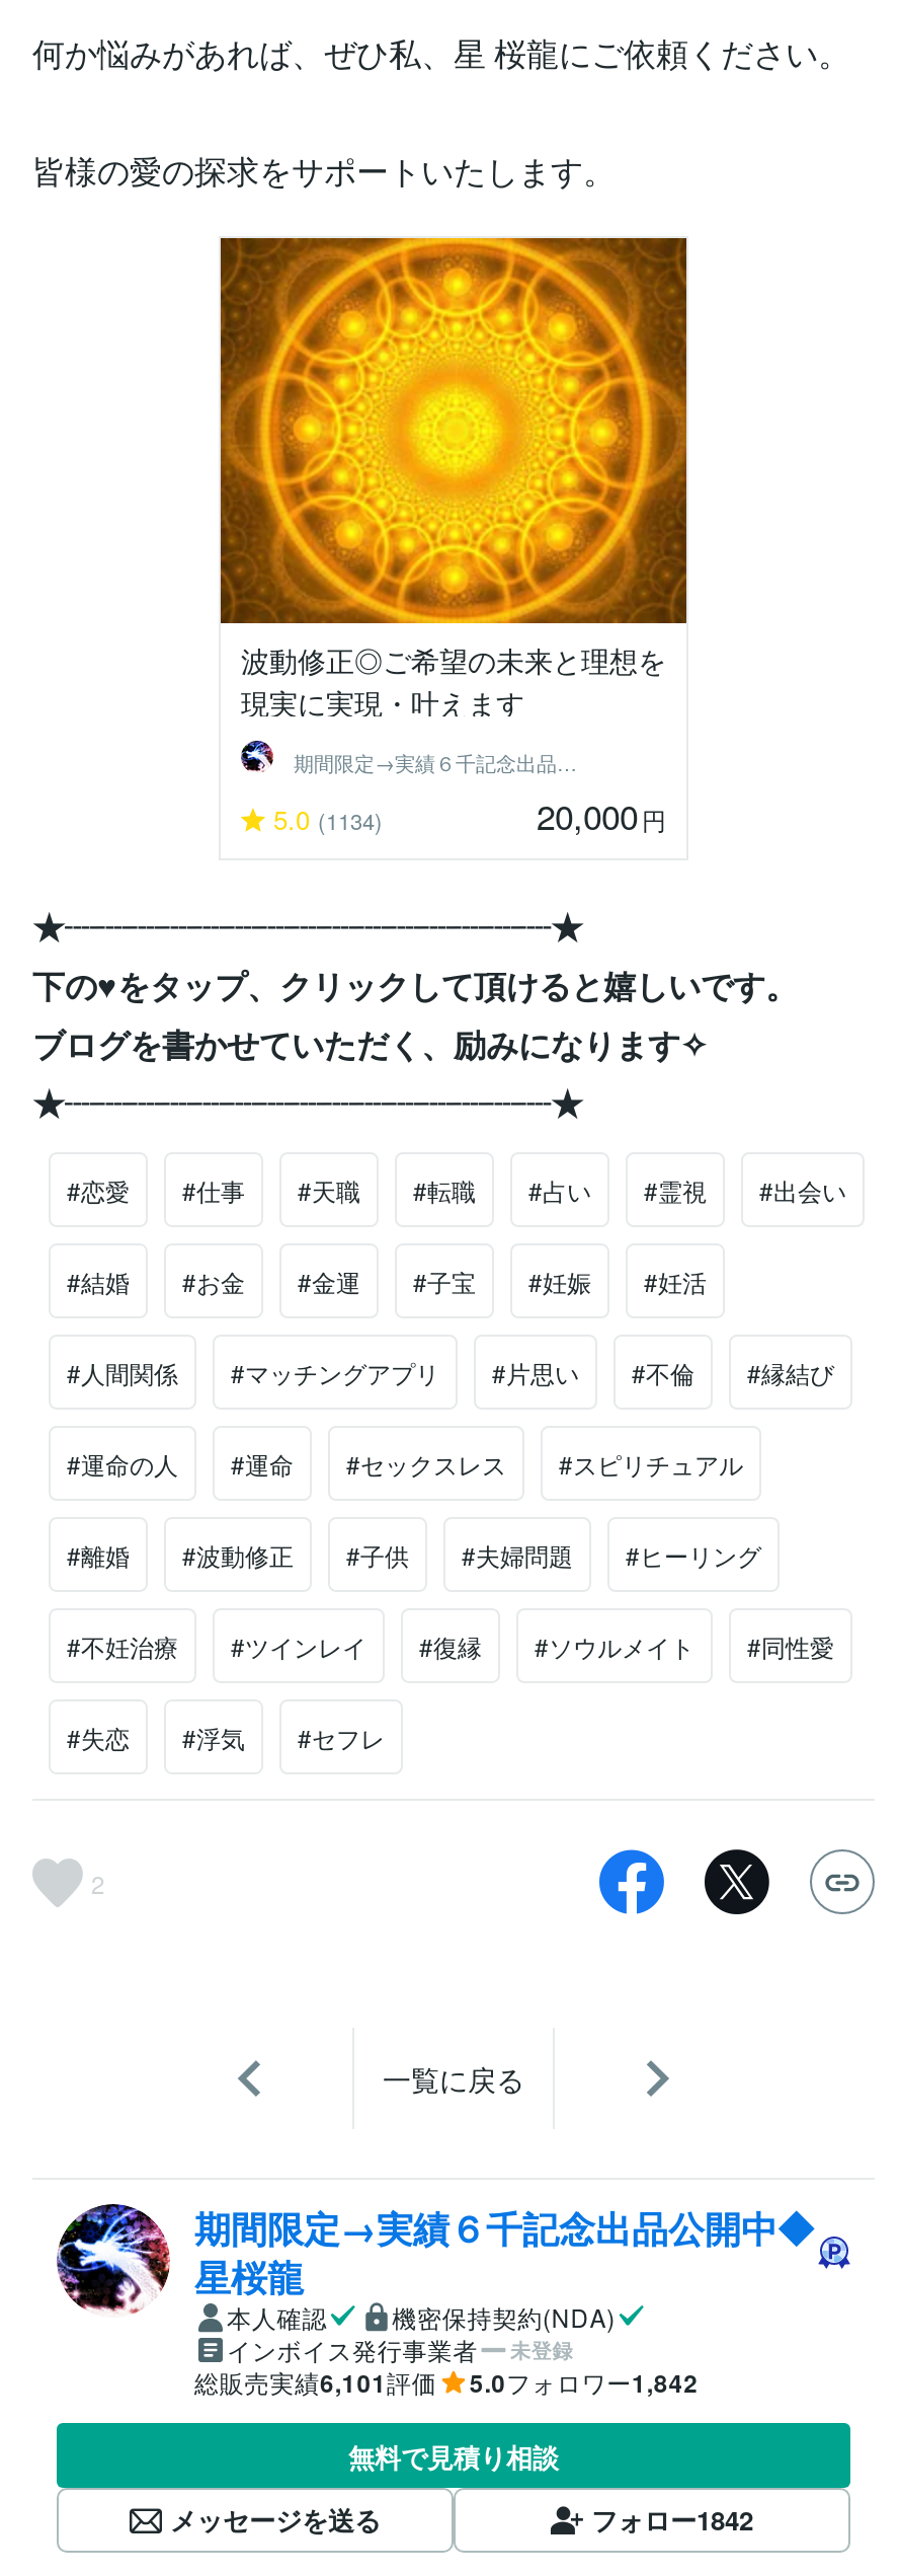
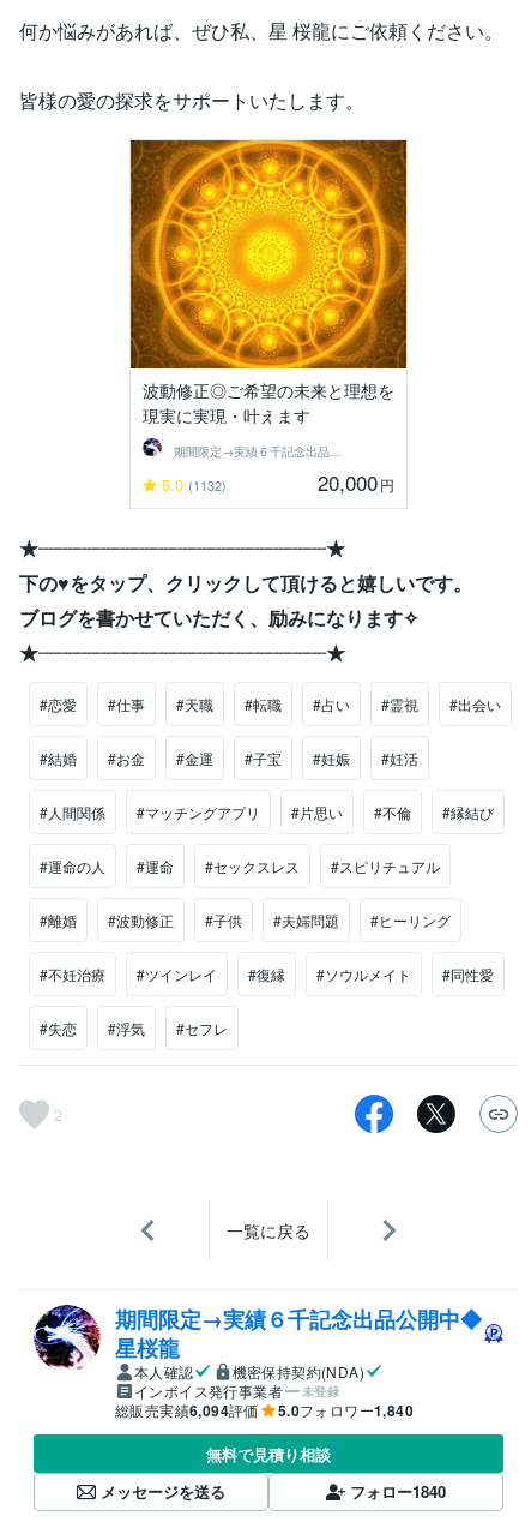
- 5.0 (1134)
+ 5.0 (1132)

- 総販売実績6,101評価
+ 総販売実績6,094評価

- 5.0フォロワー1,842
+ 5.0フォロワー1,840

- フォロー1842
+ フォロー1840
